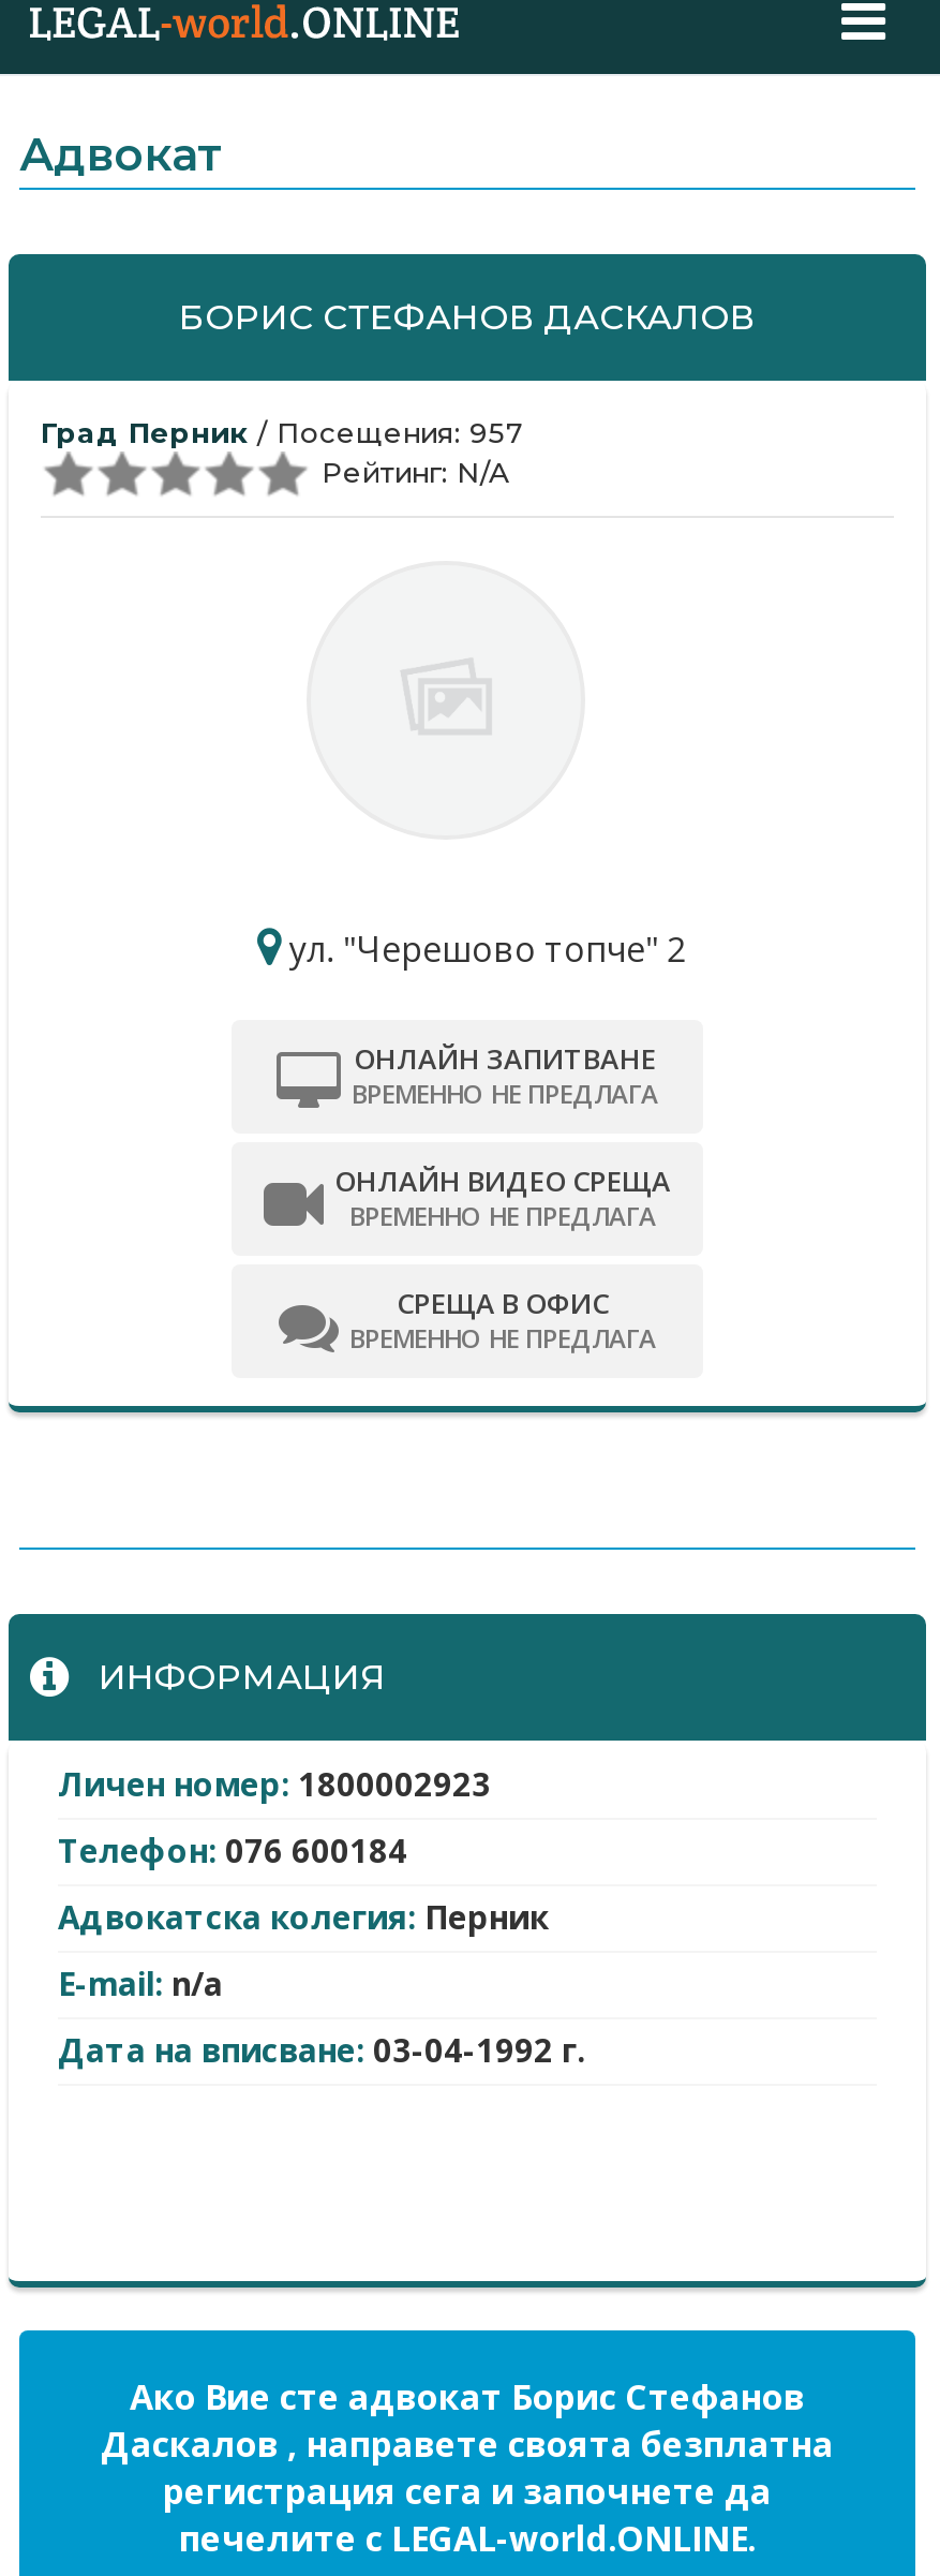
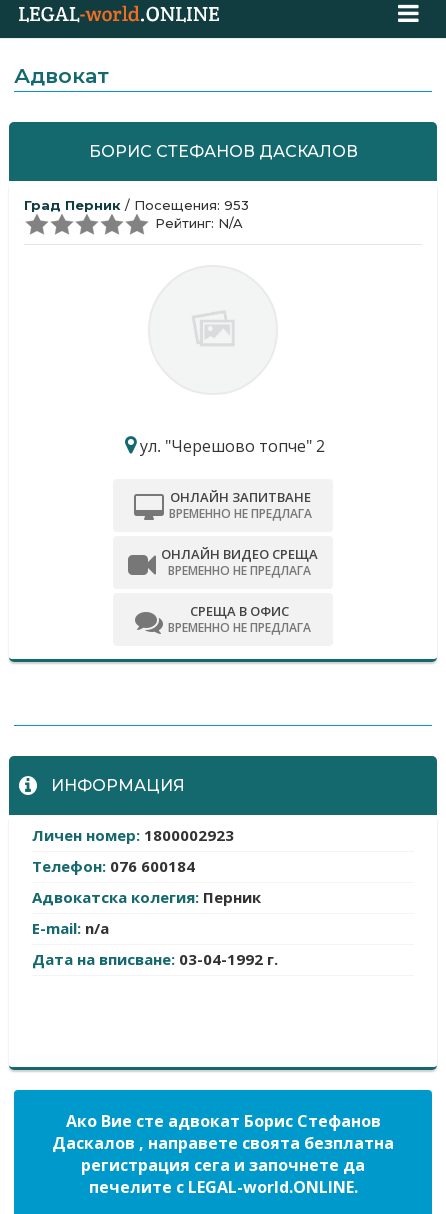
- Град Перник / Посещения: 957
+ Град Перник / Посещения: 953
